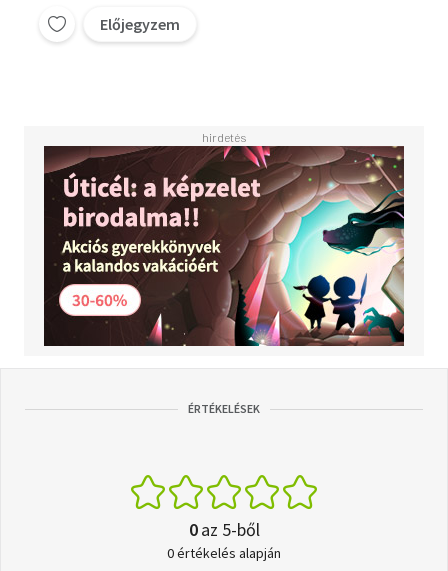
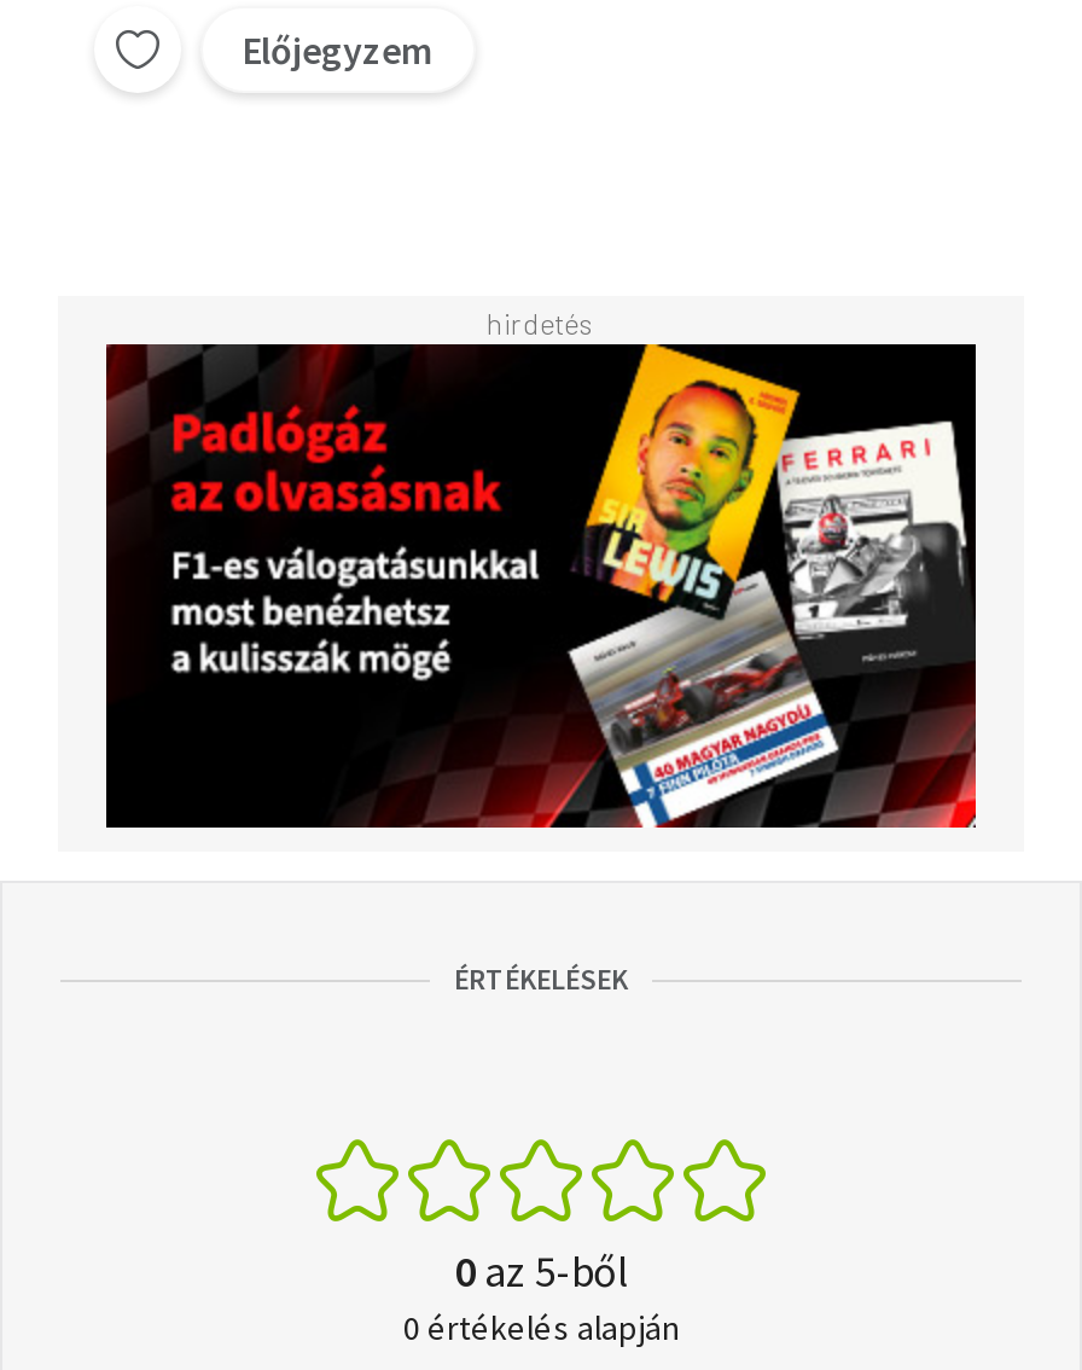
- [image]
+ [image]
